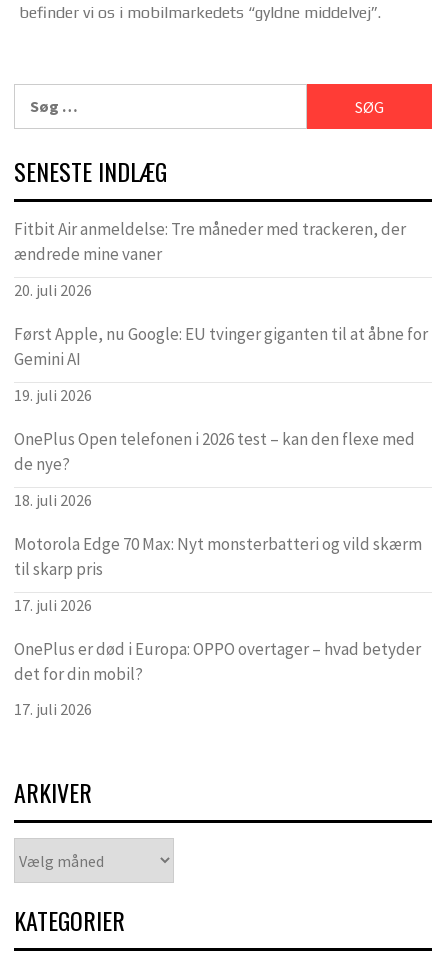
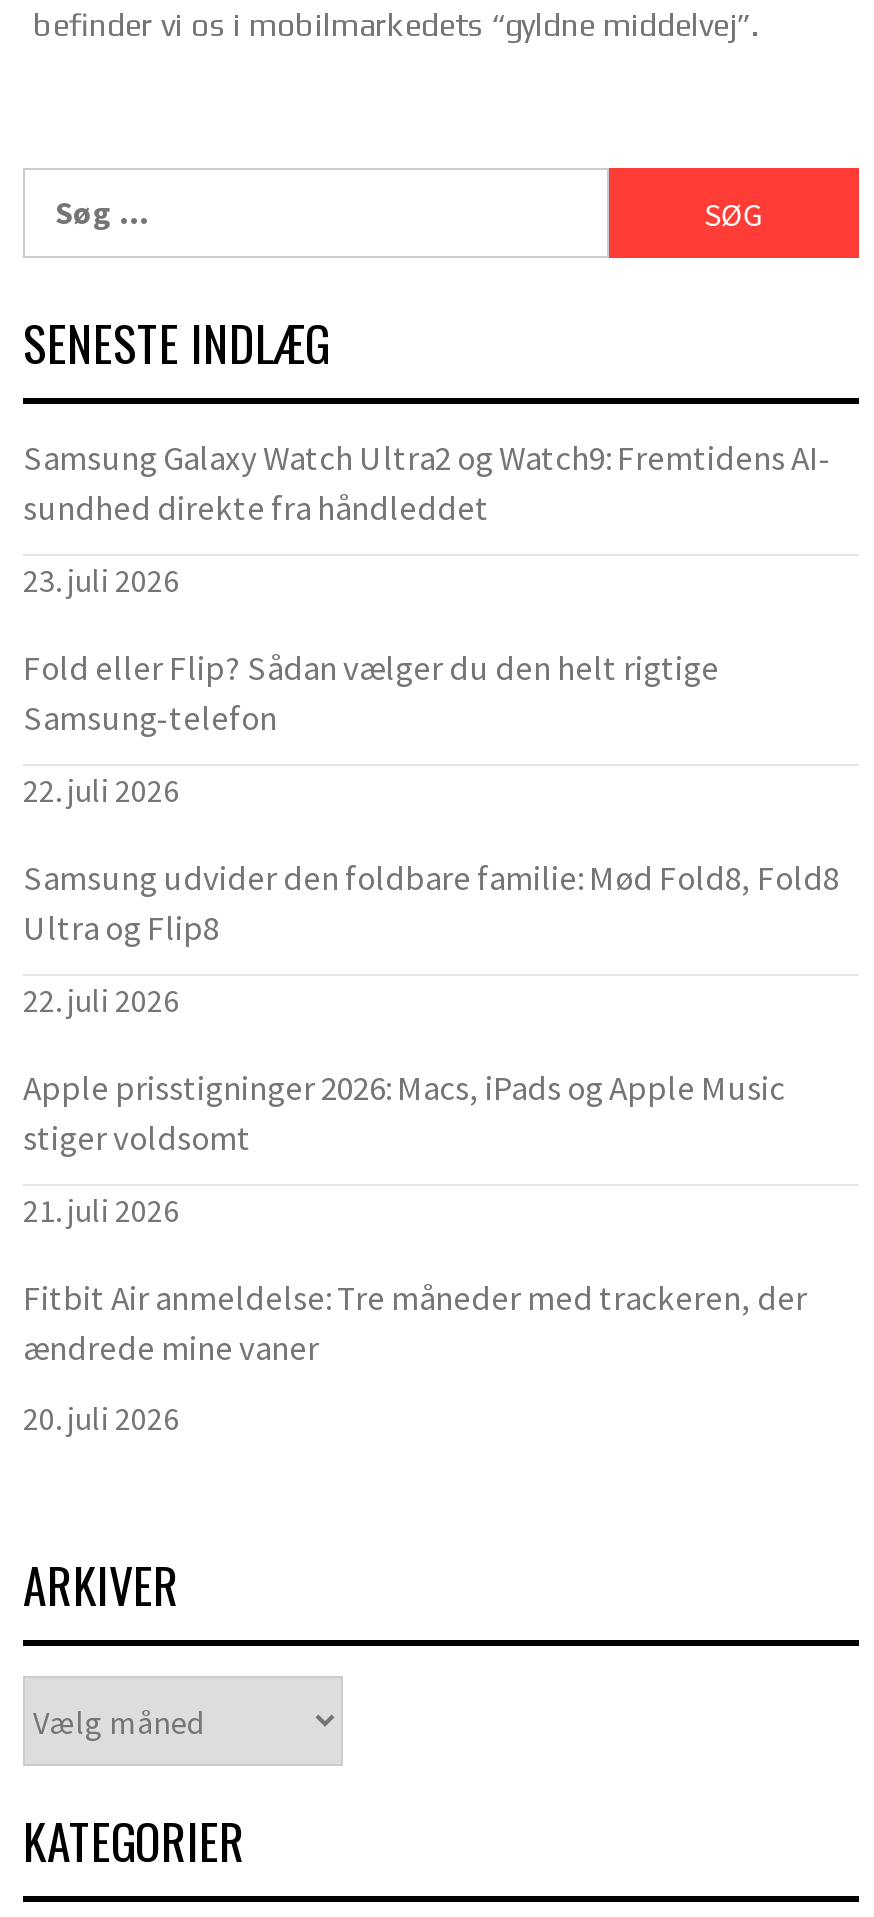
+ Samsung Galaxy Watch Ultra2 og Watch9: Fremtidens AI-
+ sundhed direkte fra håndleddet
+ 23. juli 2026
+ Fold eller Flip? Sådan vælger du den helt rigtige
+ Samsung-telefon
+ 22. juli 2026
+ Samsung udvider den foldbare familie: Mød Fold8, Fold8
+ Ultra og Flip8
+ 22. juli 2026
+ Apple prisstigninger 2026: Macs, iPads og Apple Music
+ stiger voldsomt
+ 21. juli 2026

moved down: Fitbit Air anmeldelse: Tre måneder med trackeren, der | ændrede mine vaner | 20. juli 2026

- Først Apple, nu Google: EU tvinger giganten til at åbne for
- Gemini AI
- 19. juli 2026
- OnePlus Open telefonen i 2026 test – kan den flexe med
- de nye?
- 18. juli 2026
- Motorola Edge 70 Max: Nyt monsterbatteri og vild skærm
- til skarp pris
- 17. juli 2026
- OnePlus er død i Europa: OPPO overtager – hvad betyder
- det for din mobil?
- 17. juli 2026
